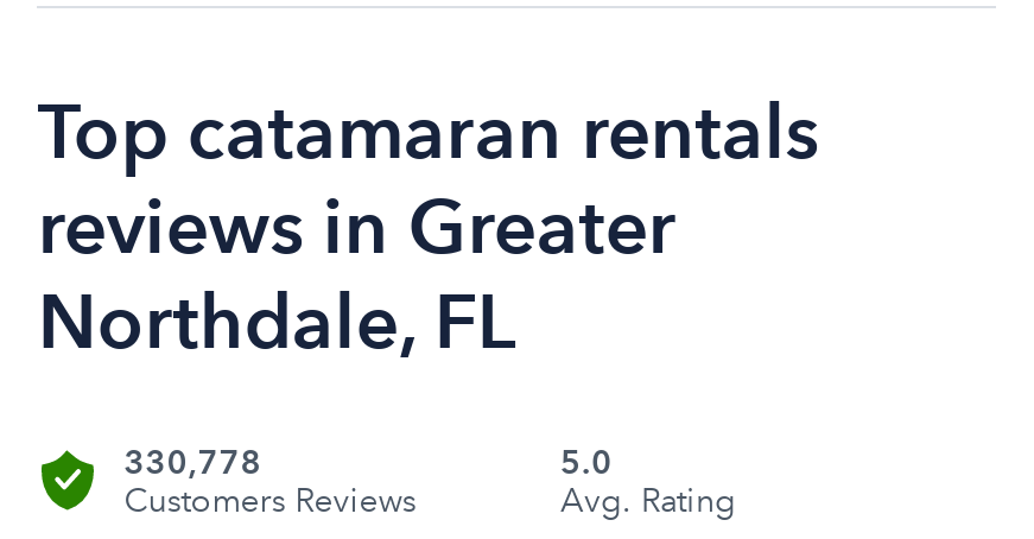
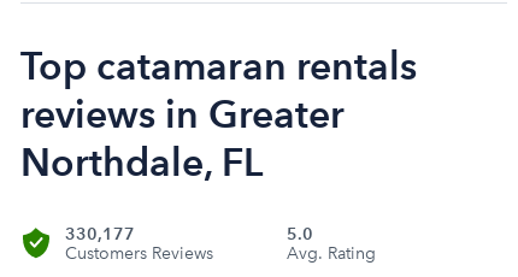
- 330,778
+ 330,177
